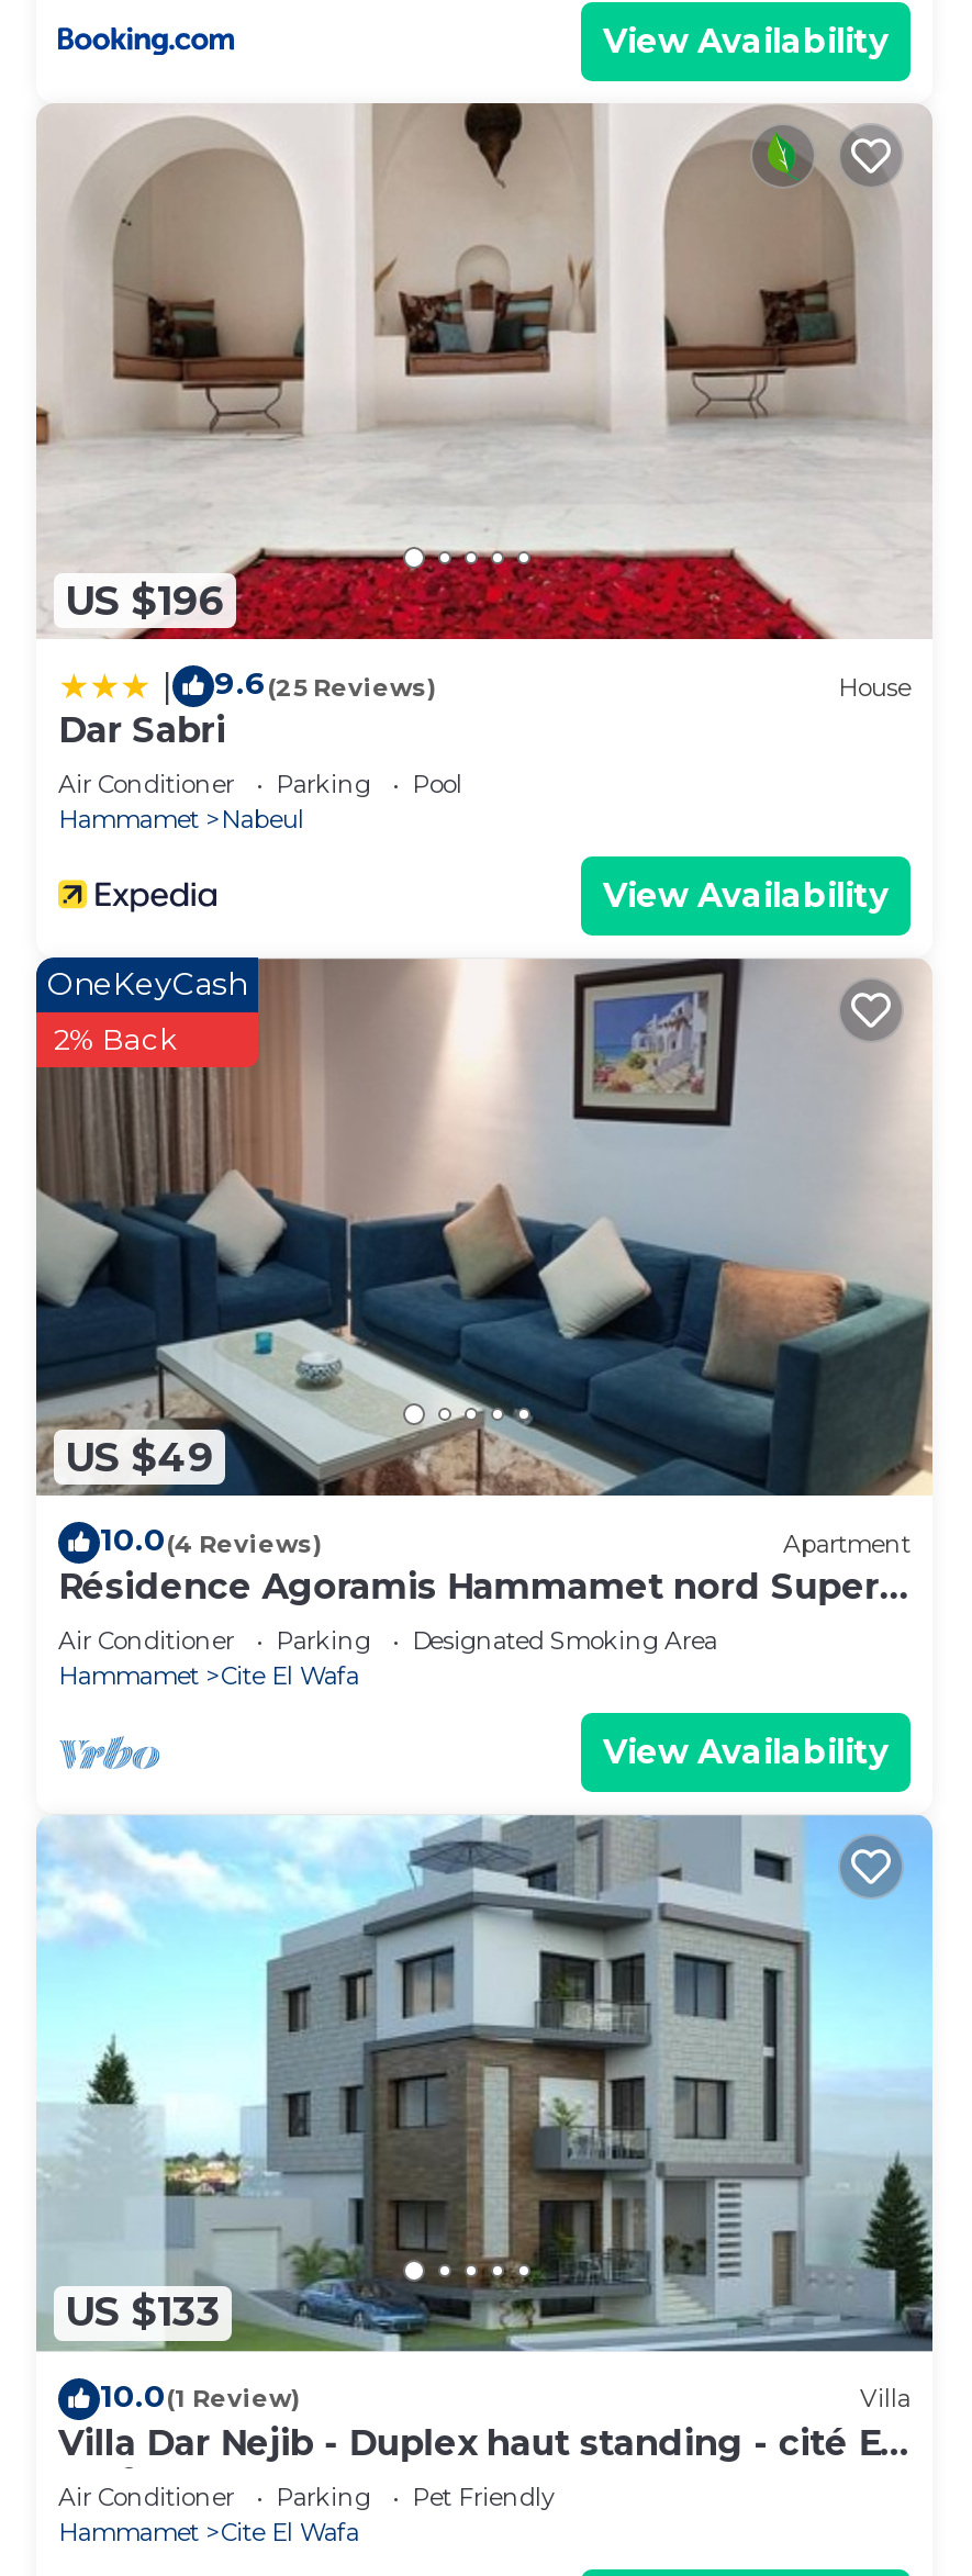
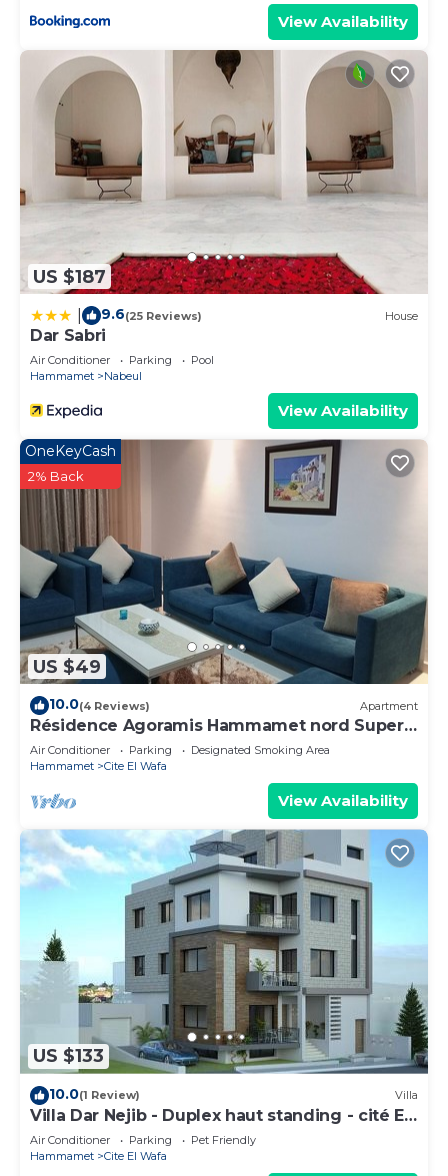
- US $196
+ US $187
